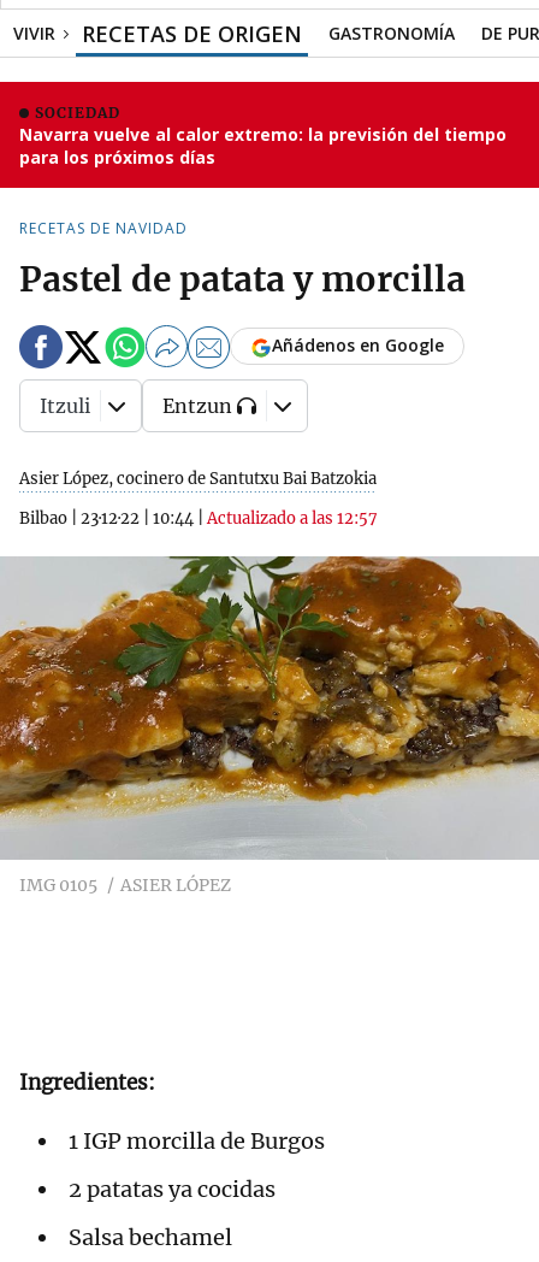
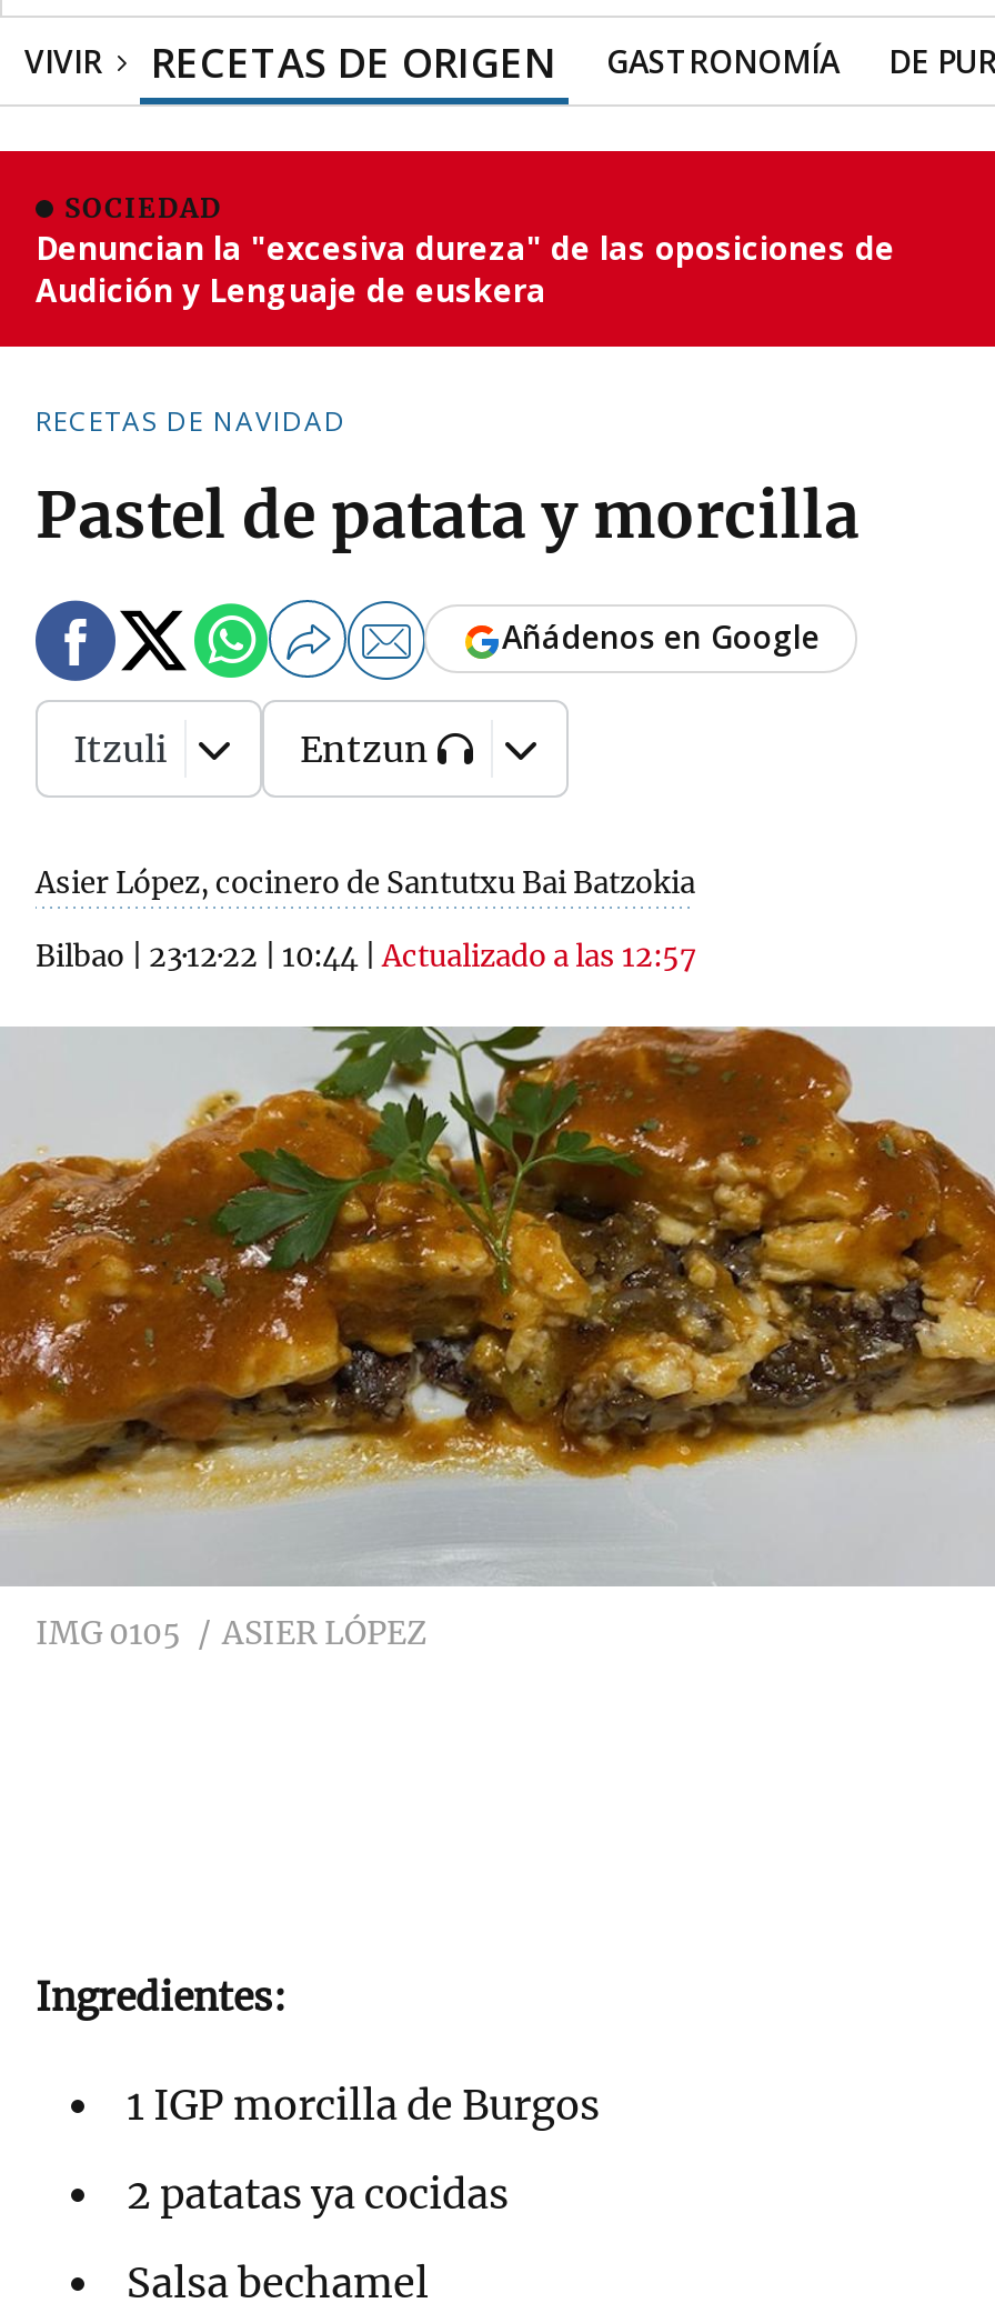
- Navarra vuelve al calor extremo: la previsión del tiempo
- para los próximos días
+ Denuncian la "excesiva dureza" de las oposiciones de
+ Audición y Lenguaje de euskera
